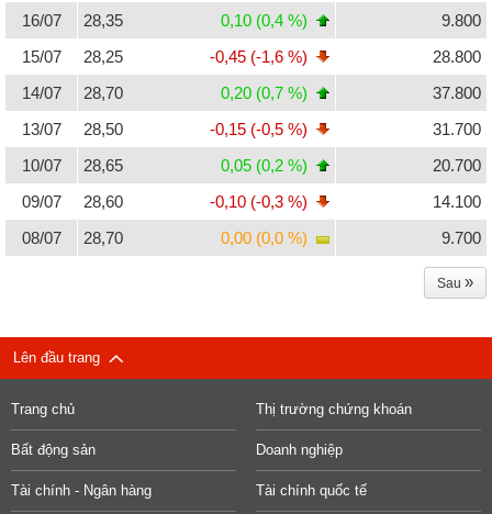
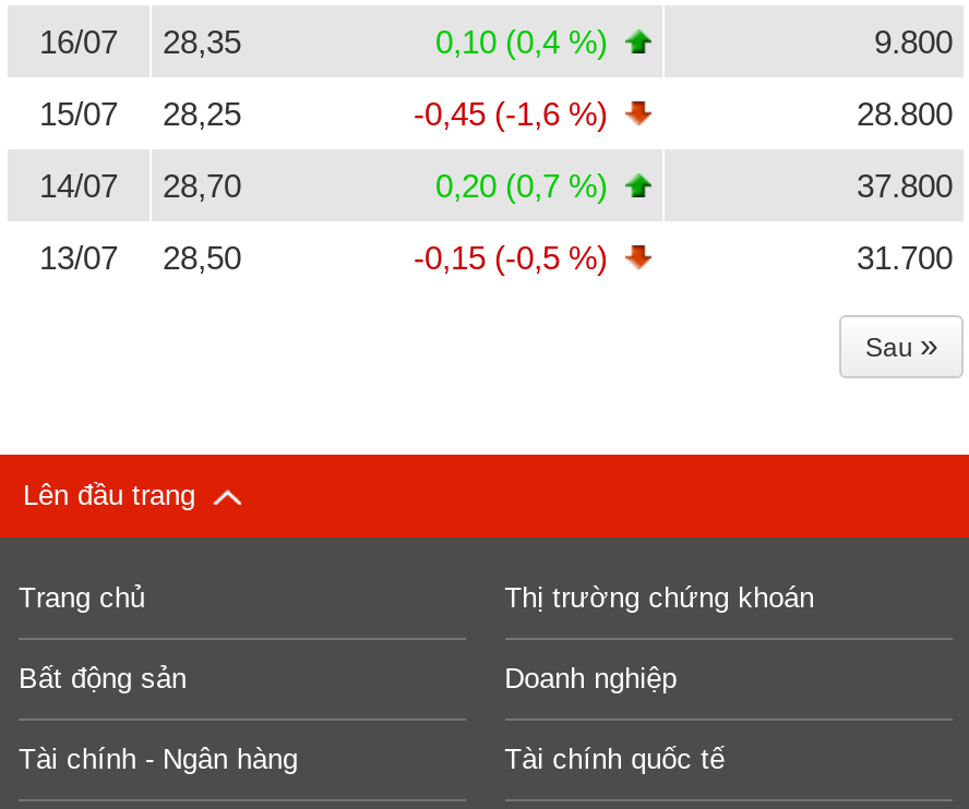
- 10/07
- 28,65
- 0,05 (0,2 %)
- 20.700
- 09/07
- 28,60
- -0,10 (-0,3 %)
- 14.100
- 08/07
- 28,70
- 0,00 (0,0 %)
- 9.700
